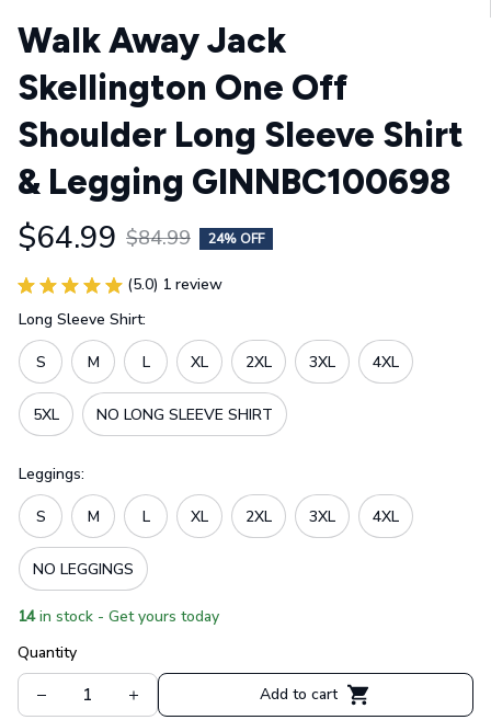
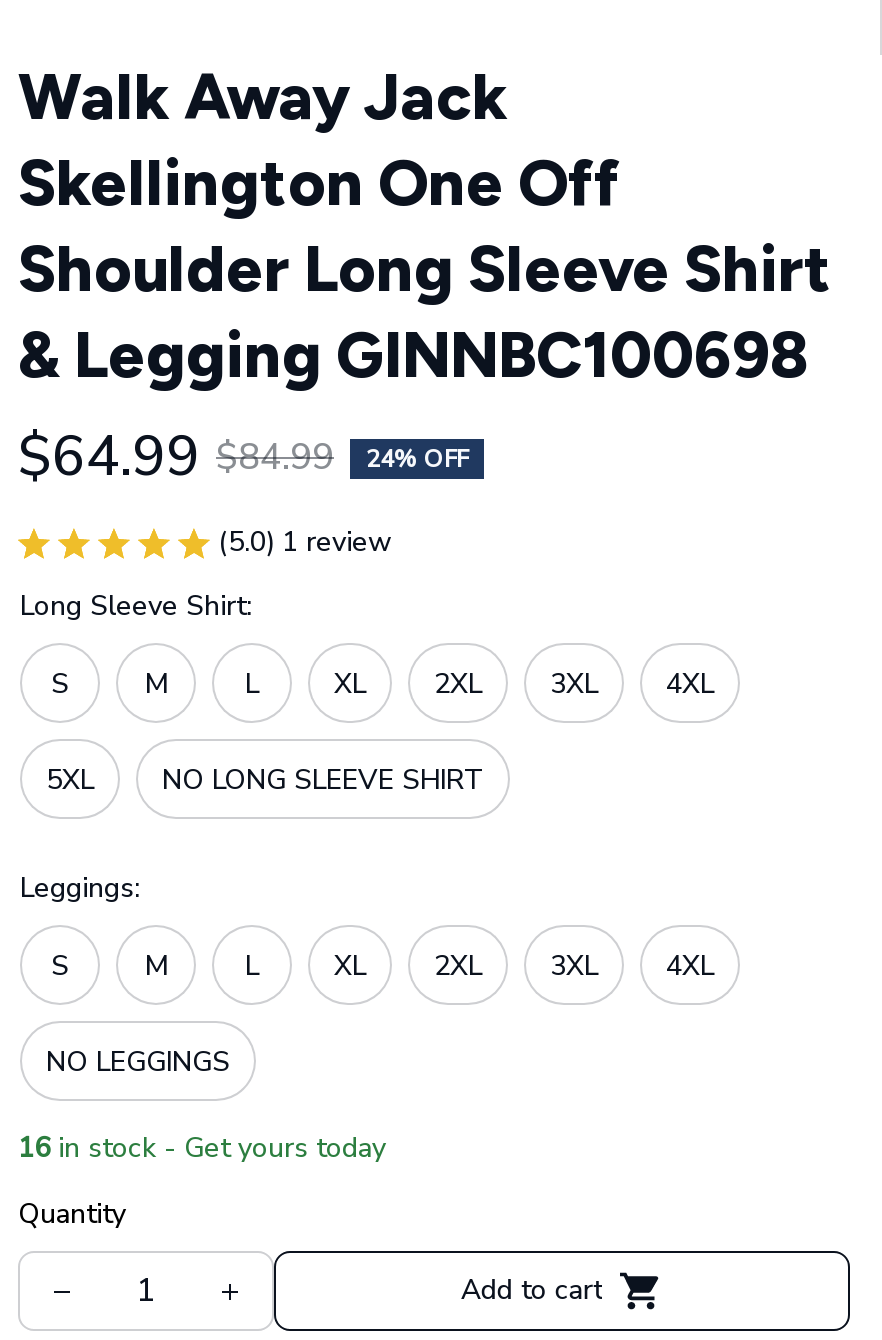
- 14 in stock - Get yours today
+ 16 in stock - Get yours today
